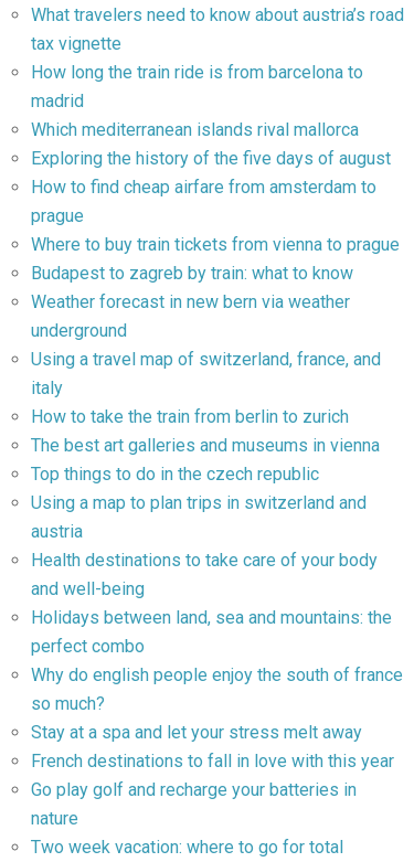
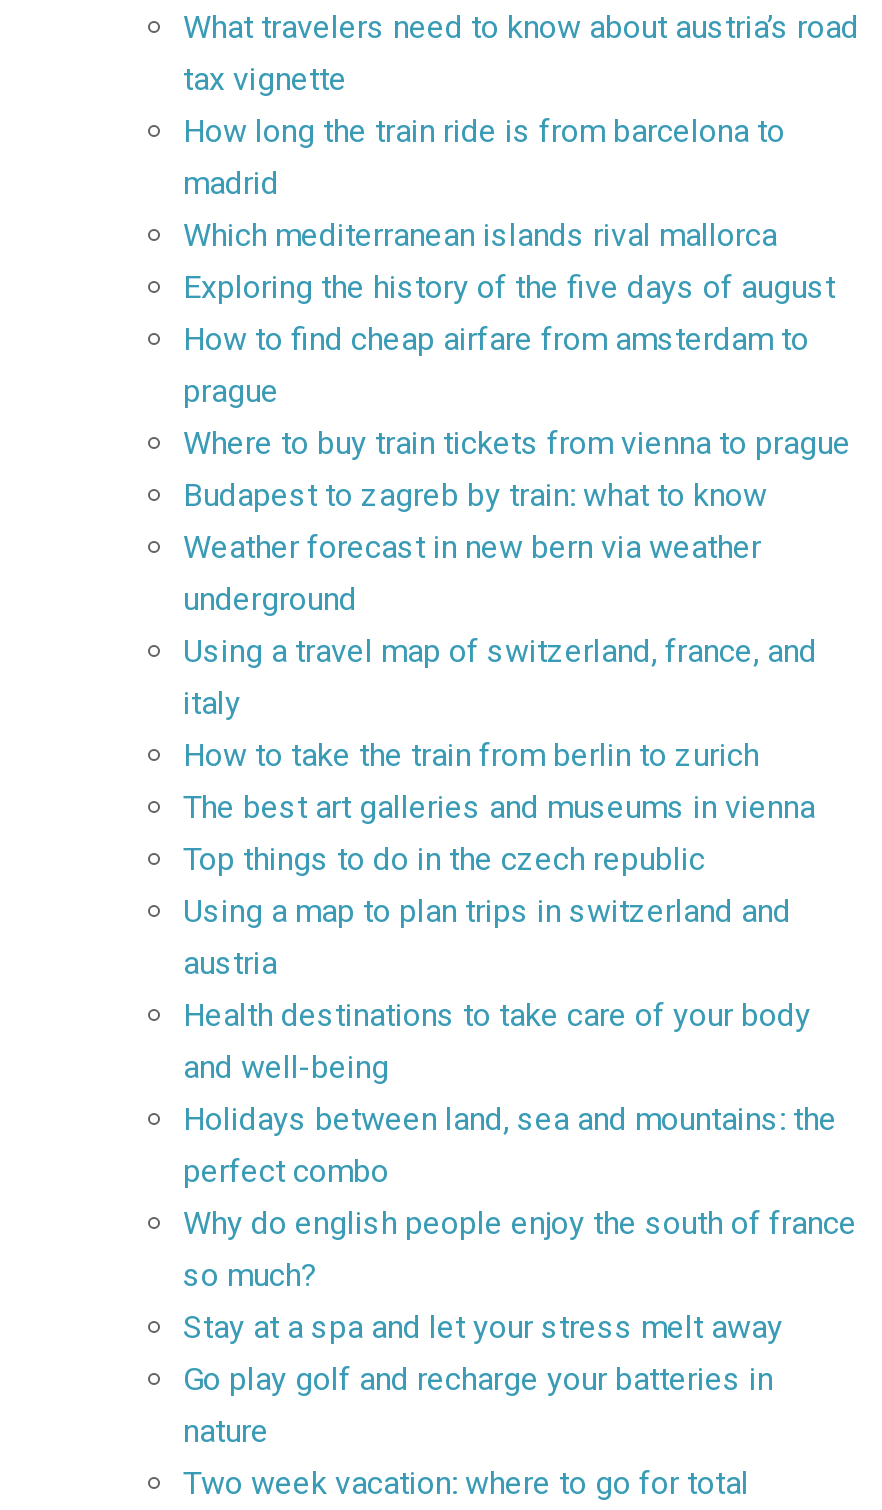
- French destinations to fall in love with this year
